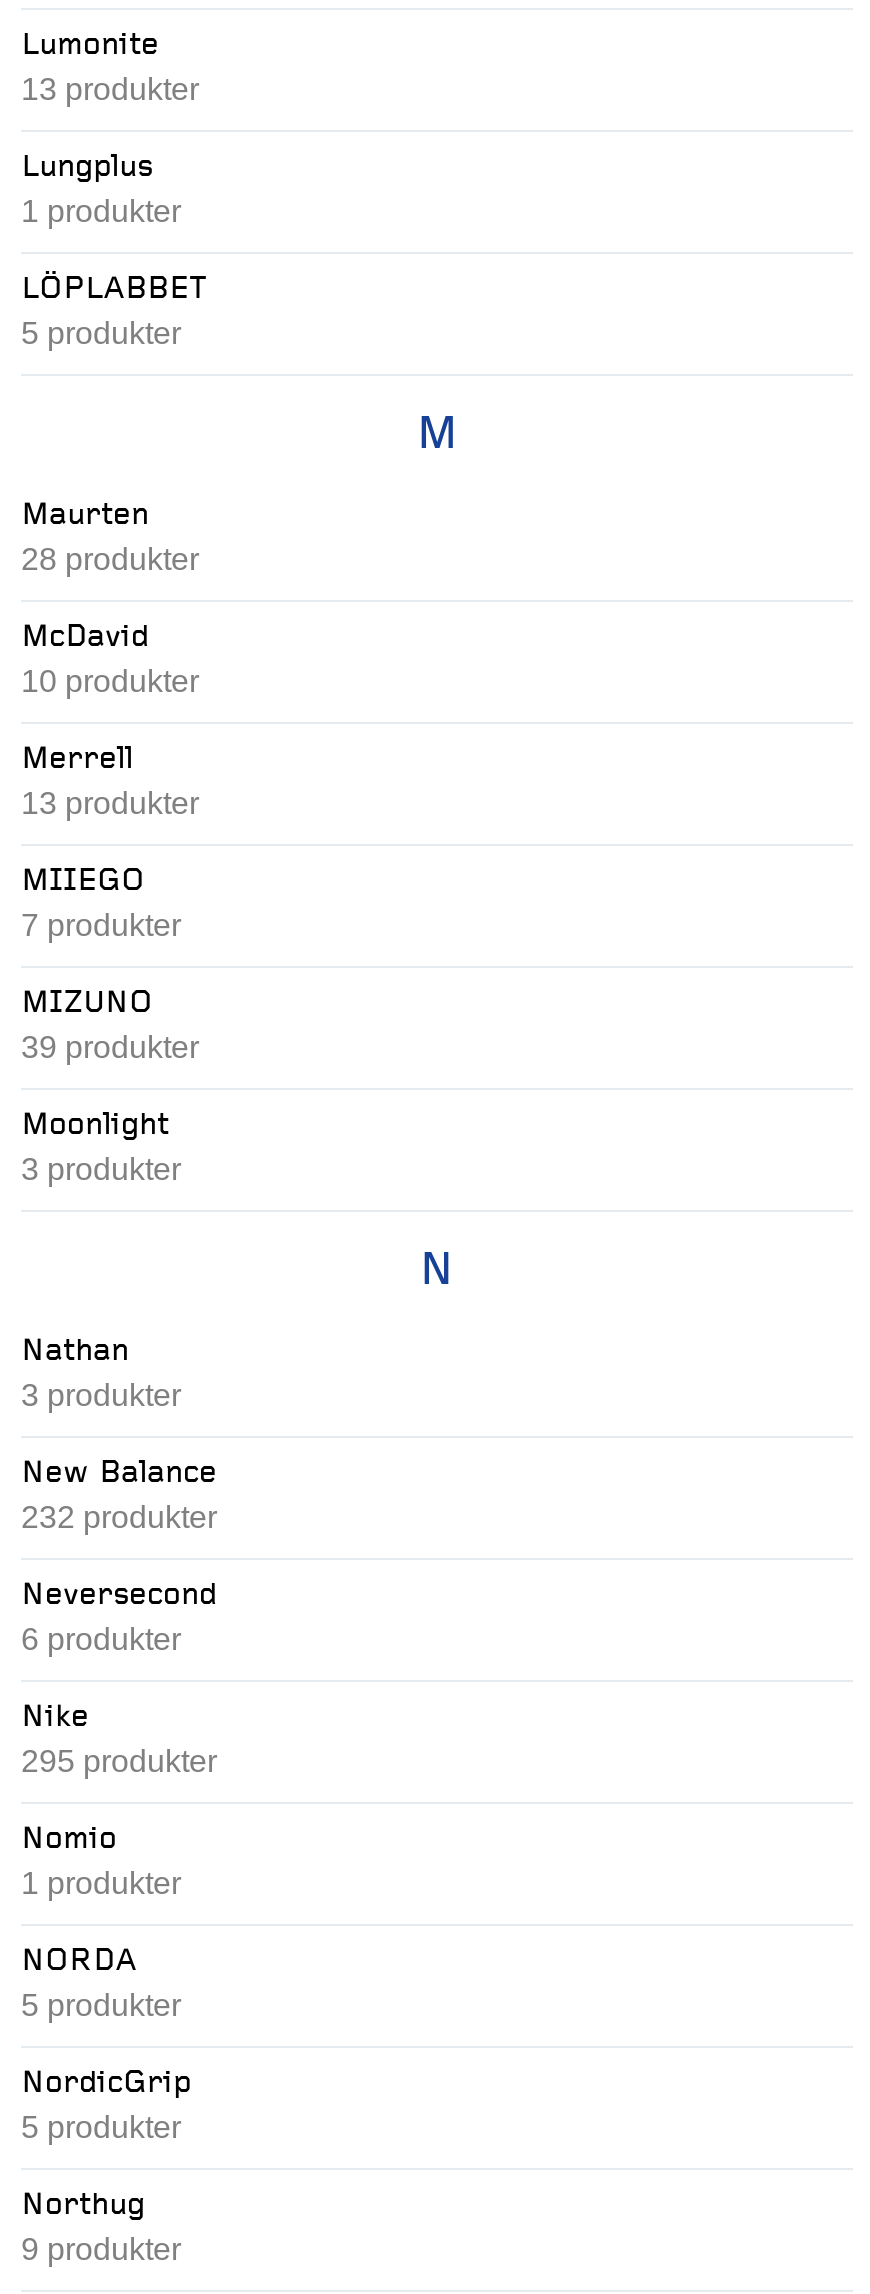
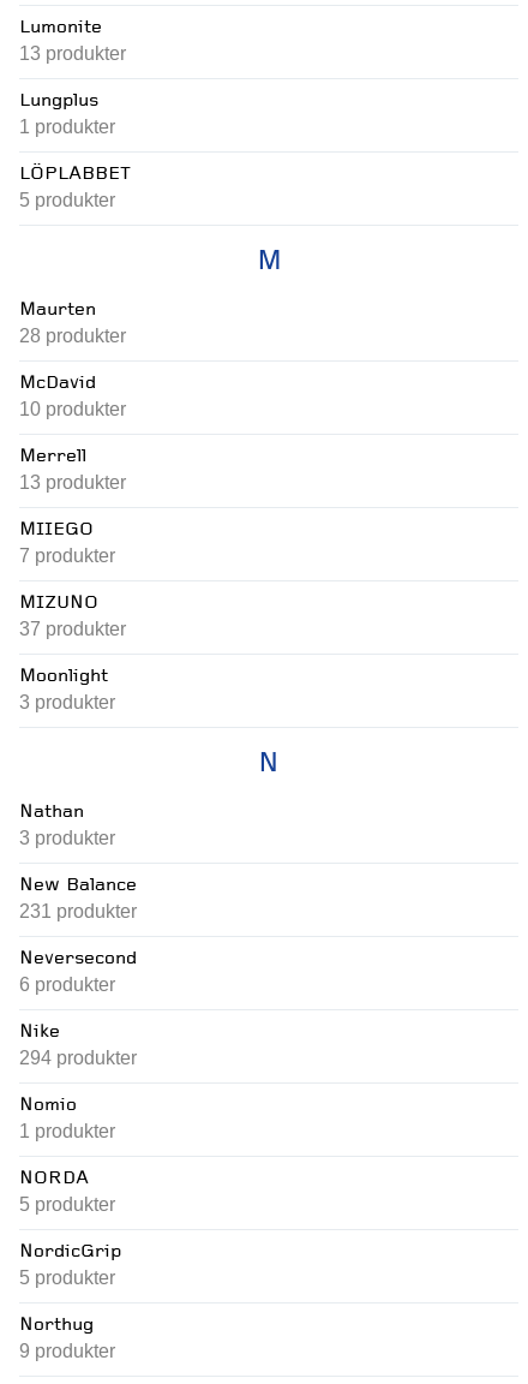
- 39 produkter
+ 37 produkter

- 232 produkter
+ 231 produkter

- 295 produkter
+ 294 produkter
